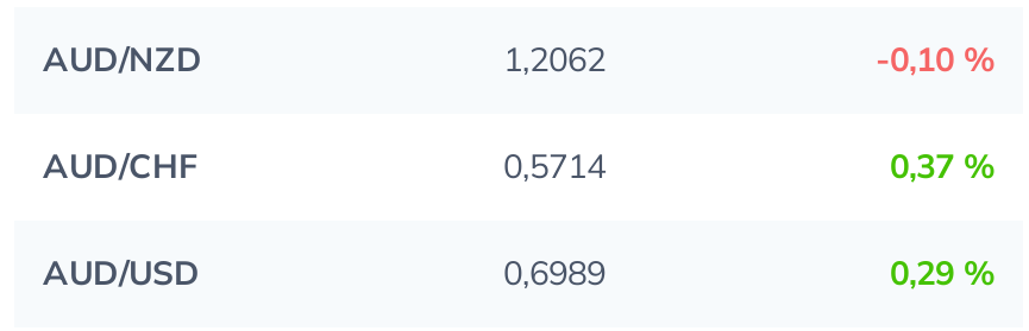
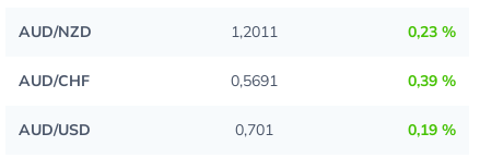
- 1,2062
+ 1,2011

- -0,10 %
+ 0,23 %

- 0,5714
+ 0,5691

- 0,37 %
+ 0,39 %

- 0,6989
+ 0,701

- 0,29 %
+ 0,19 %
